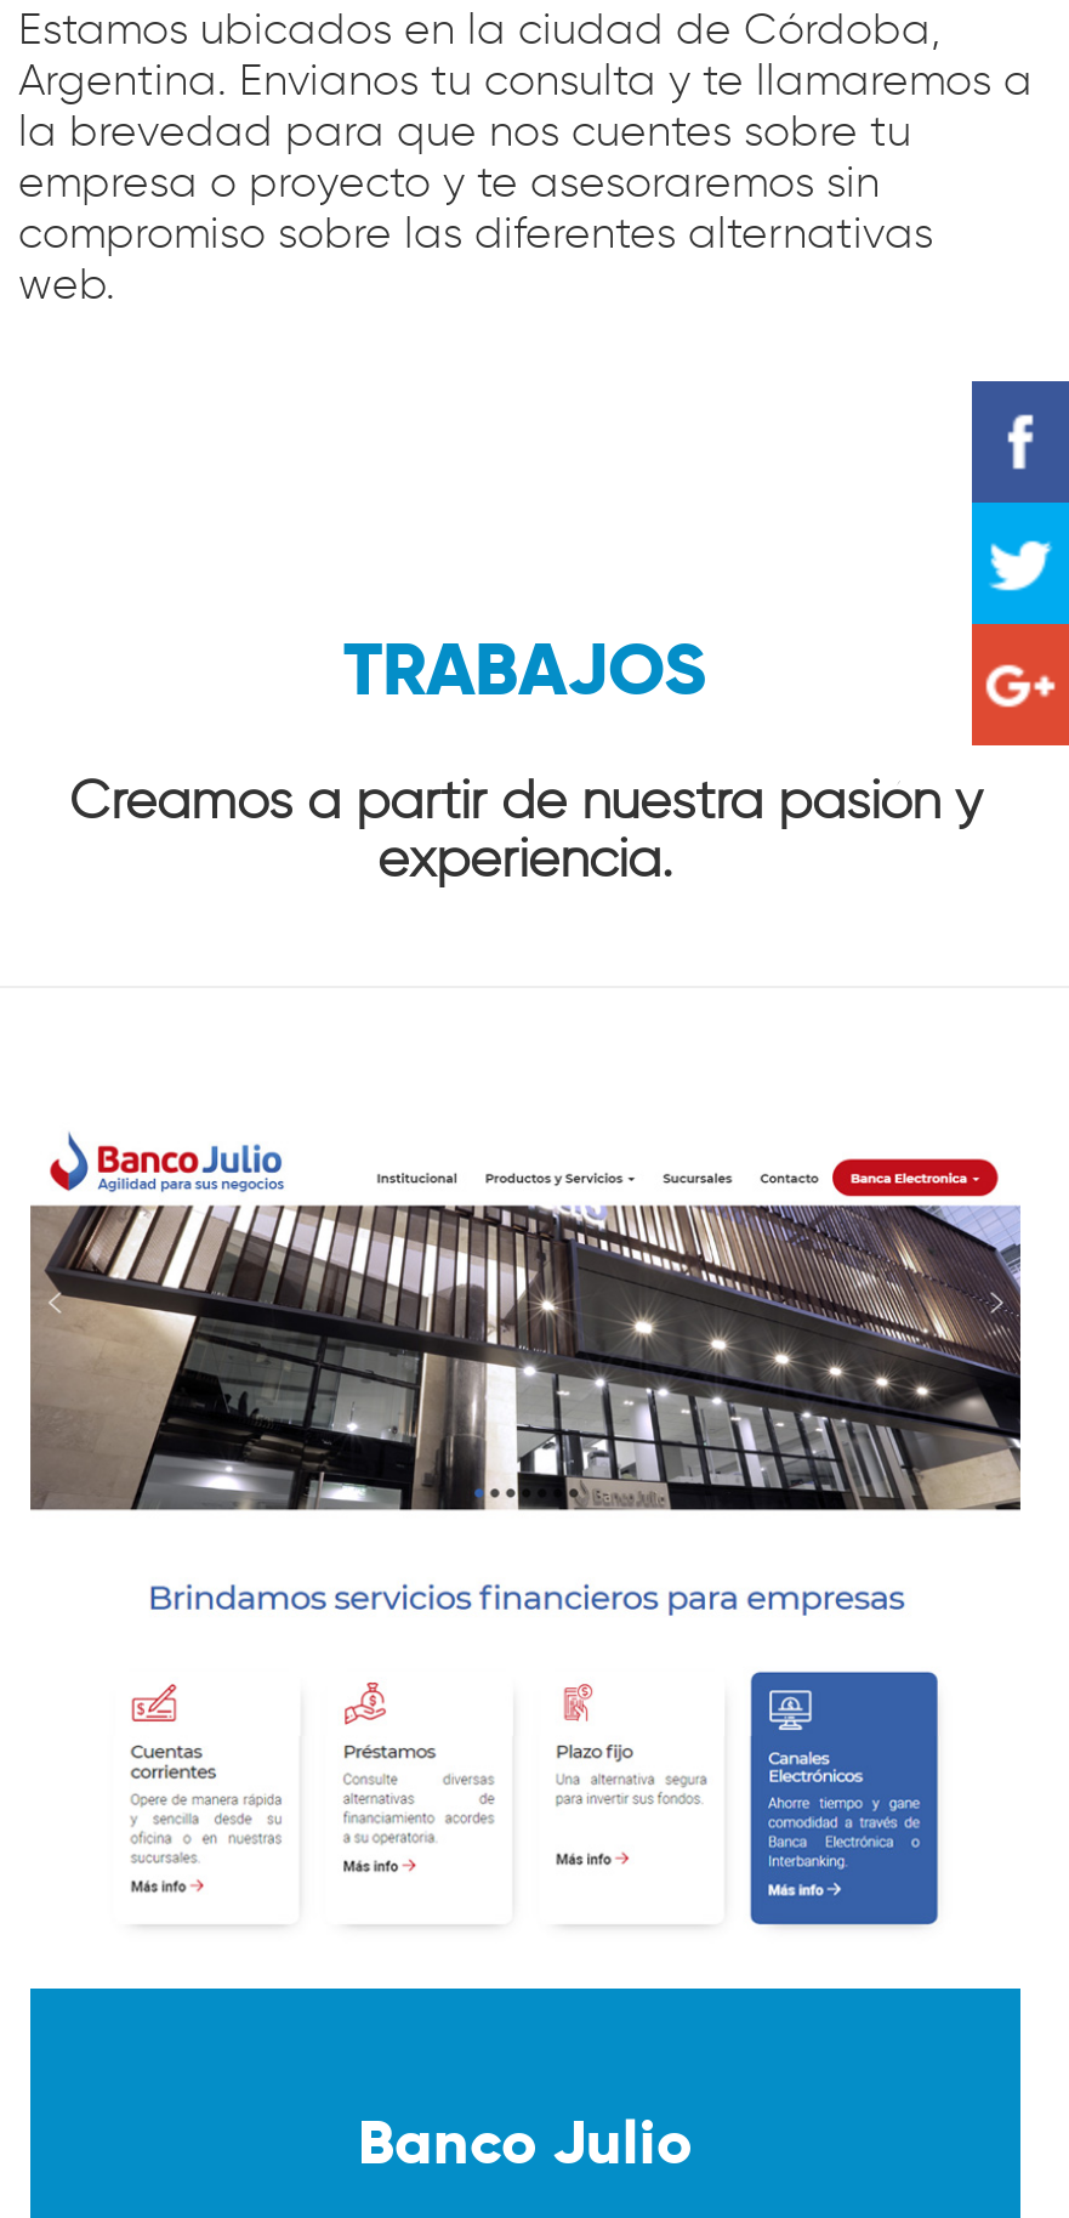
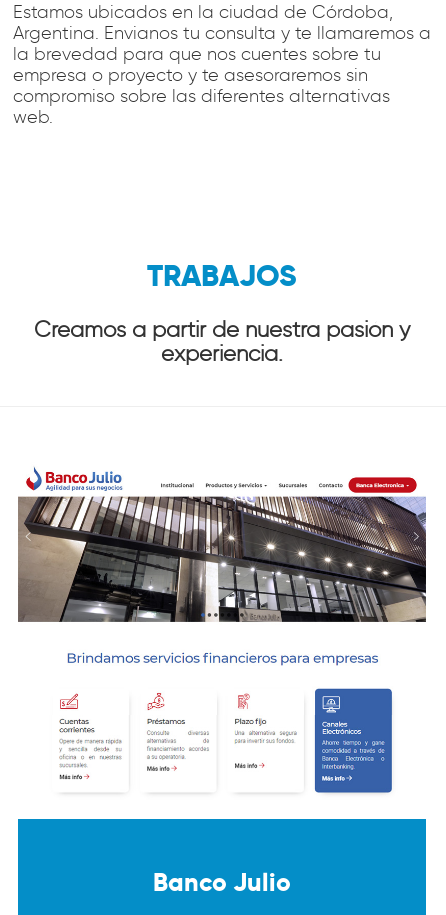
- [image]
